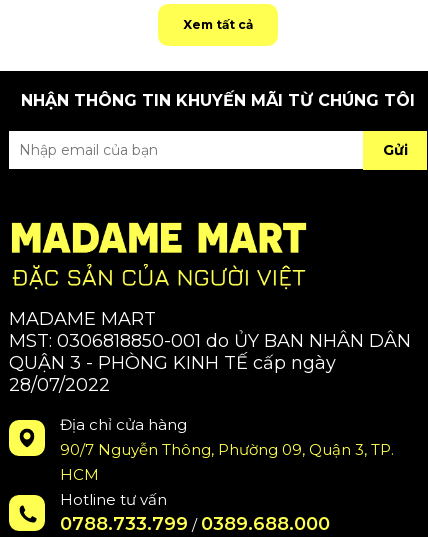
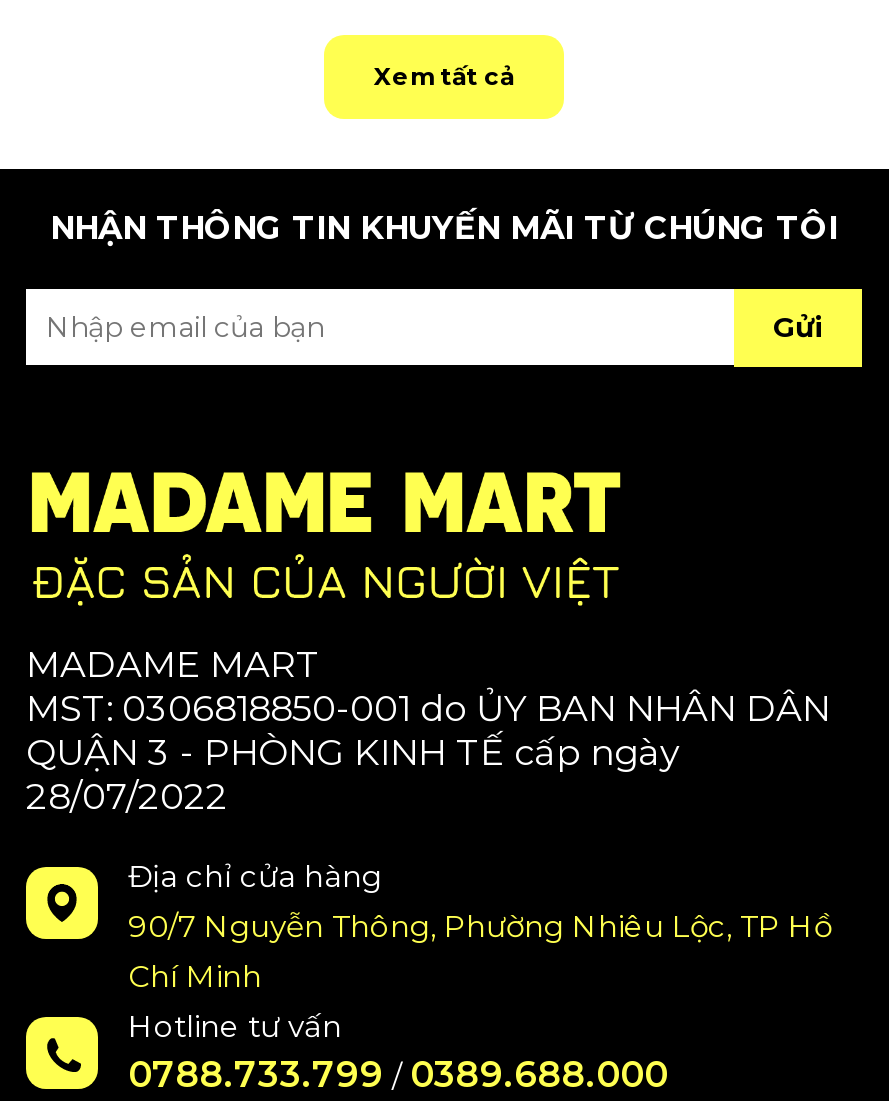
- 90/7 Nguyễn Thông, Phường 09, Quận 3, TP.
- HCM
+ 90/7 Nguyễn Thông, Phường Nhiêu Lộc, TP Hồ
+ Chí Minh
